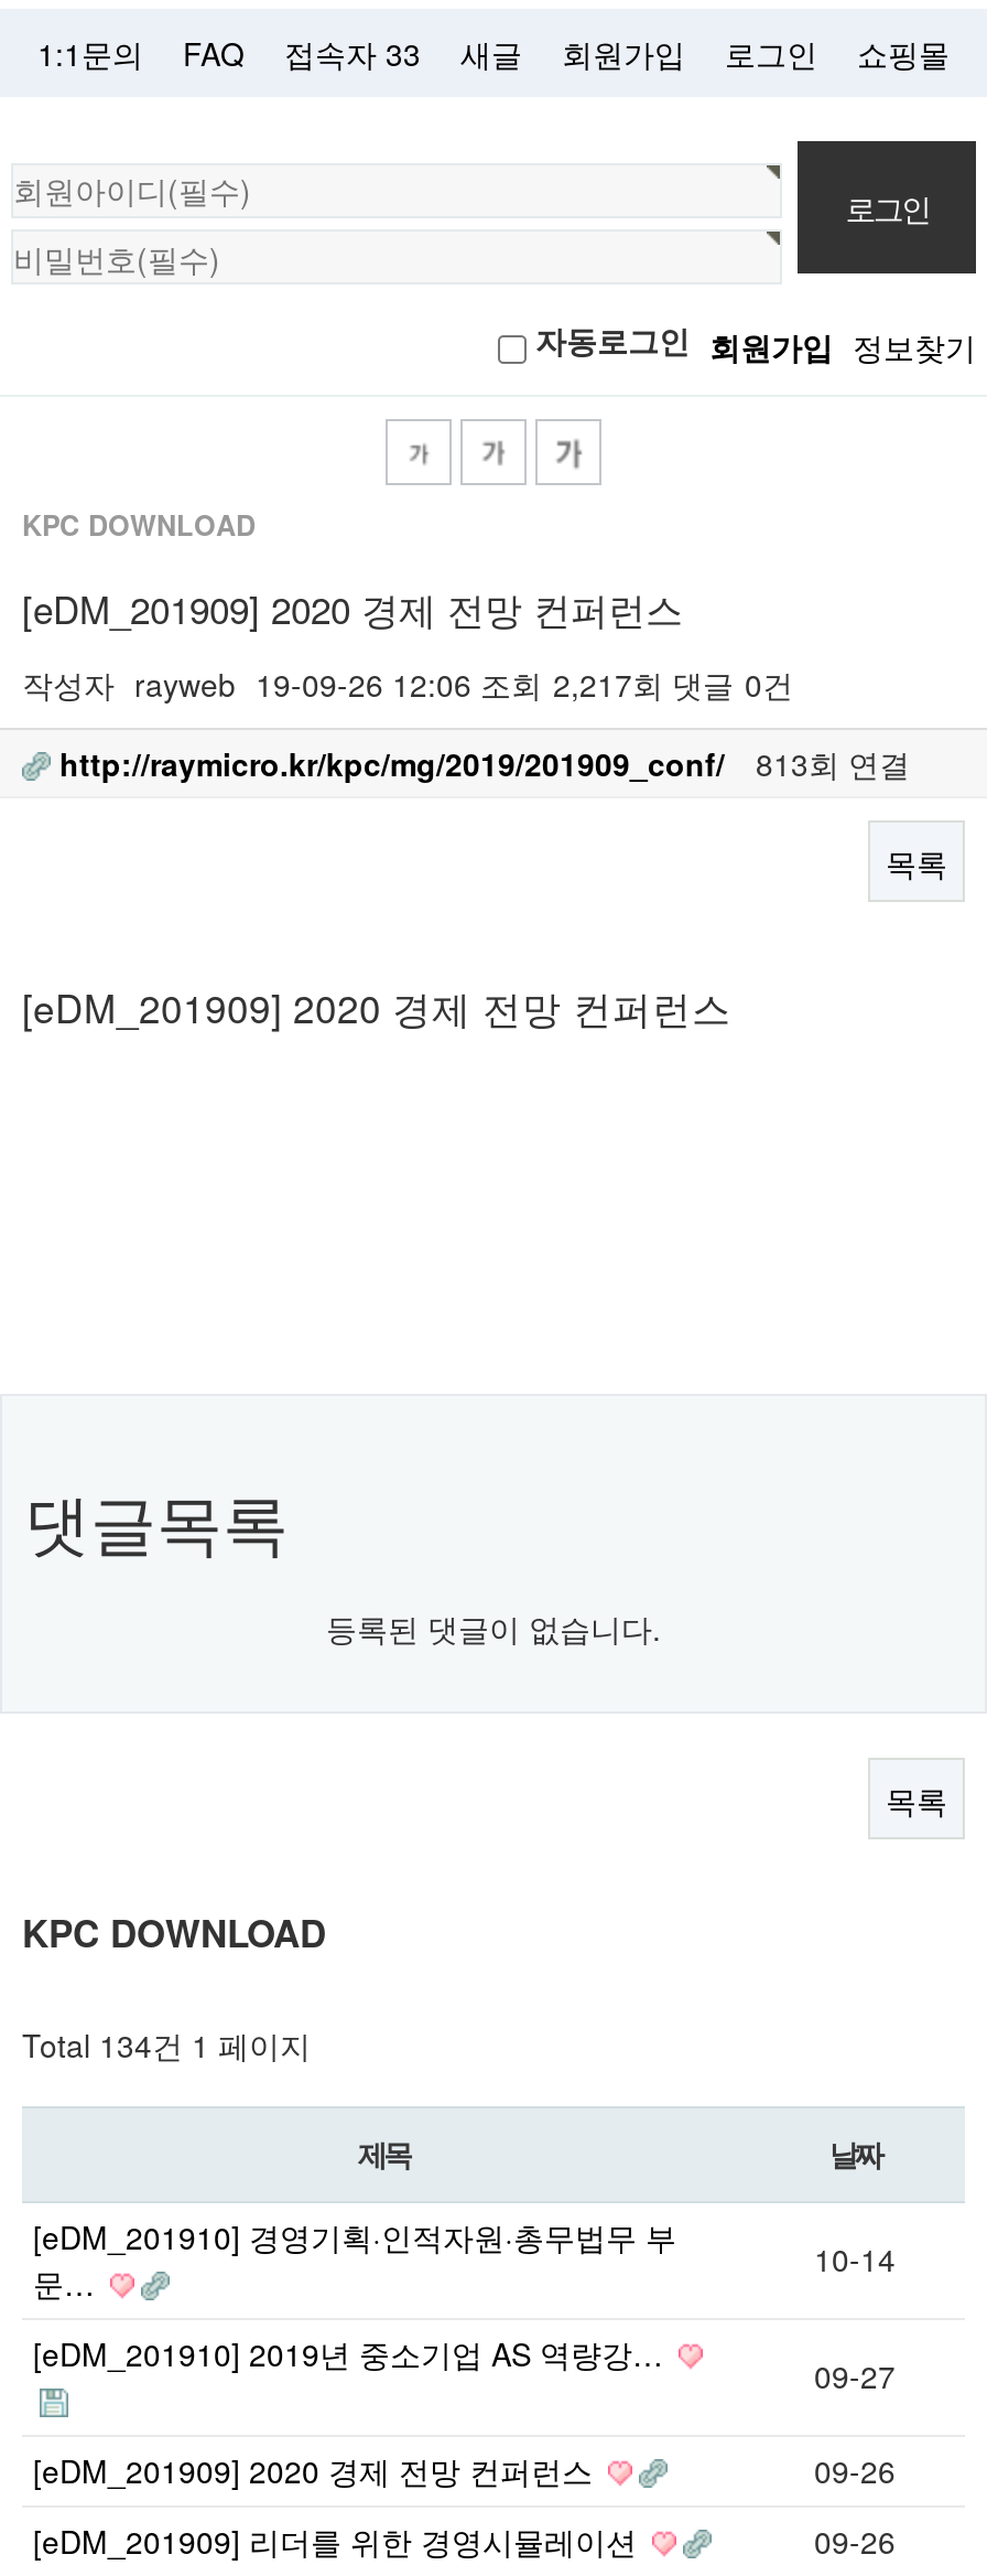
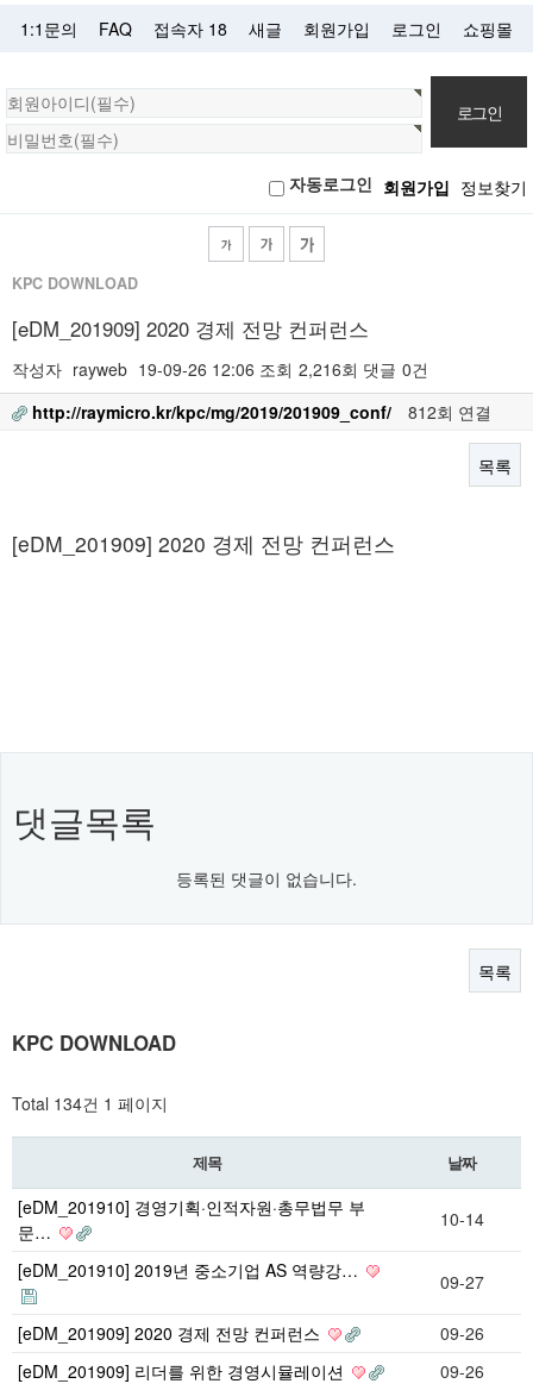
- 1:1문의 FAQ 접속자 33 새글 회원가입 로그인 쇼핑몰
+ 1:1문의 FAQ 접속자 18 새글 회원가입 로그인 쇼핑몰

- 작성자 rayweb 19-09-26 12:06 조회 2,217회 댓글 0건
+ 작성자 rayweb 19-09-26 12:06 조회 2,216회 댓글 0건

- http://raymicro.kr/kpc/mg/2019/201909_conf/ 813회 연결
+ http://raymicro.kr/kpc/mg/2019/201909_conf/ 812회 연결
